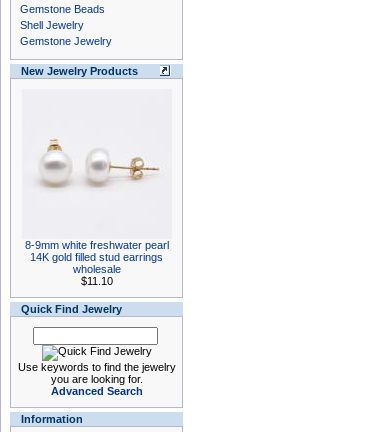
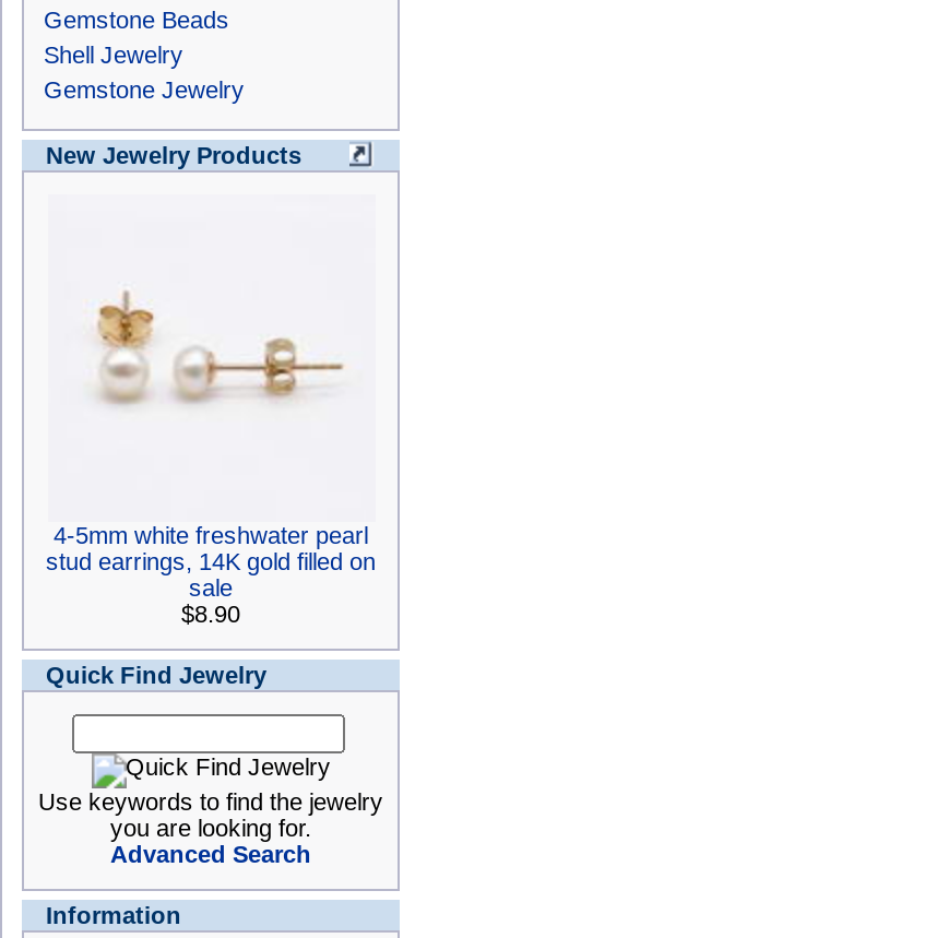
- [image]
+ [image]

- [image]
+ [image]

- 8-9mm white freshwater pearl
- 14K gold filled stud earrings
- wholesale
- $11.10
+ 4-5mm white freshwater pearl
+ stud earrings, 14K gold filled on
+ sale
+ $8.90
